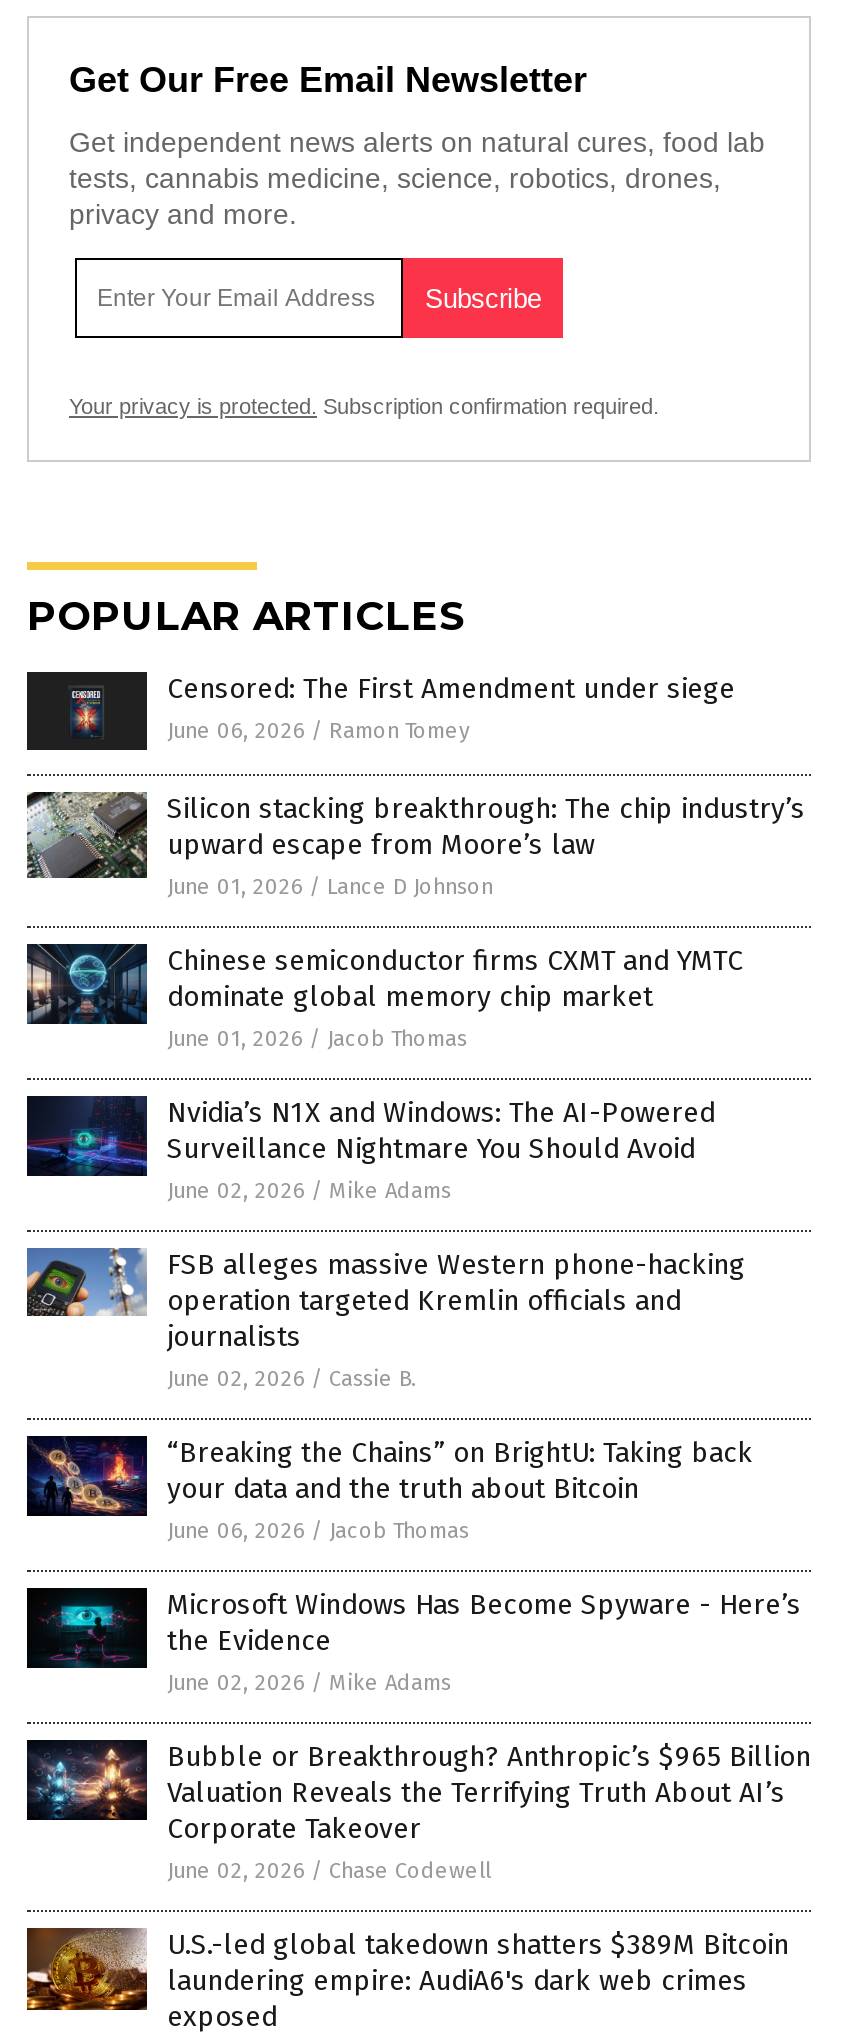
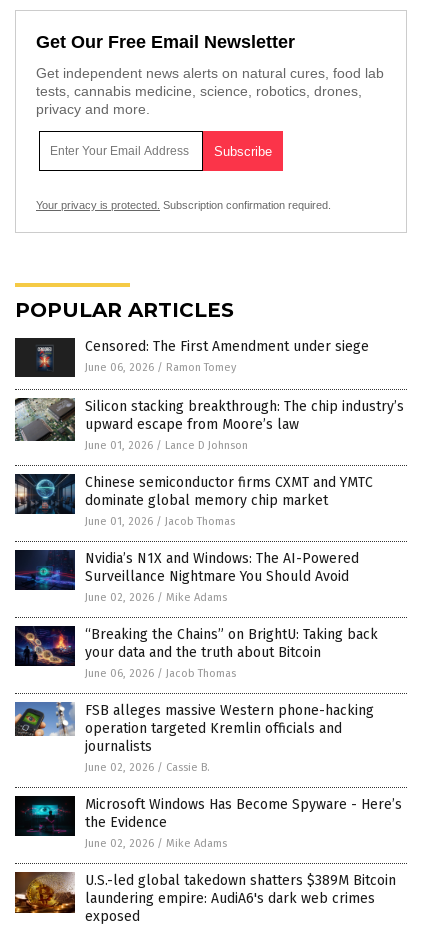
moved down: [image] | FSB alleges massive Western phone-hacking | operation targeted Kremlin officials and | journalists | June 02, 2026 / Cassie B.

moved up: [image] | “Breaking the Chains” on BrightU: Taking back | your data and the truth about Bitcoin | June 06, 2026 / Jacob Thomas

- [image]
- Bubble or Breakthrough? Anthropic’s $965 Billion
- Valuation Reveals the Terrifying Truth About AI’s
- Corporate Takeover
- June 02, 2026 / Chase Codewell
